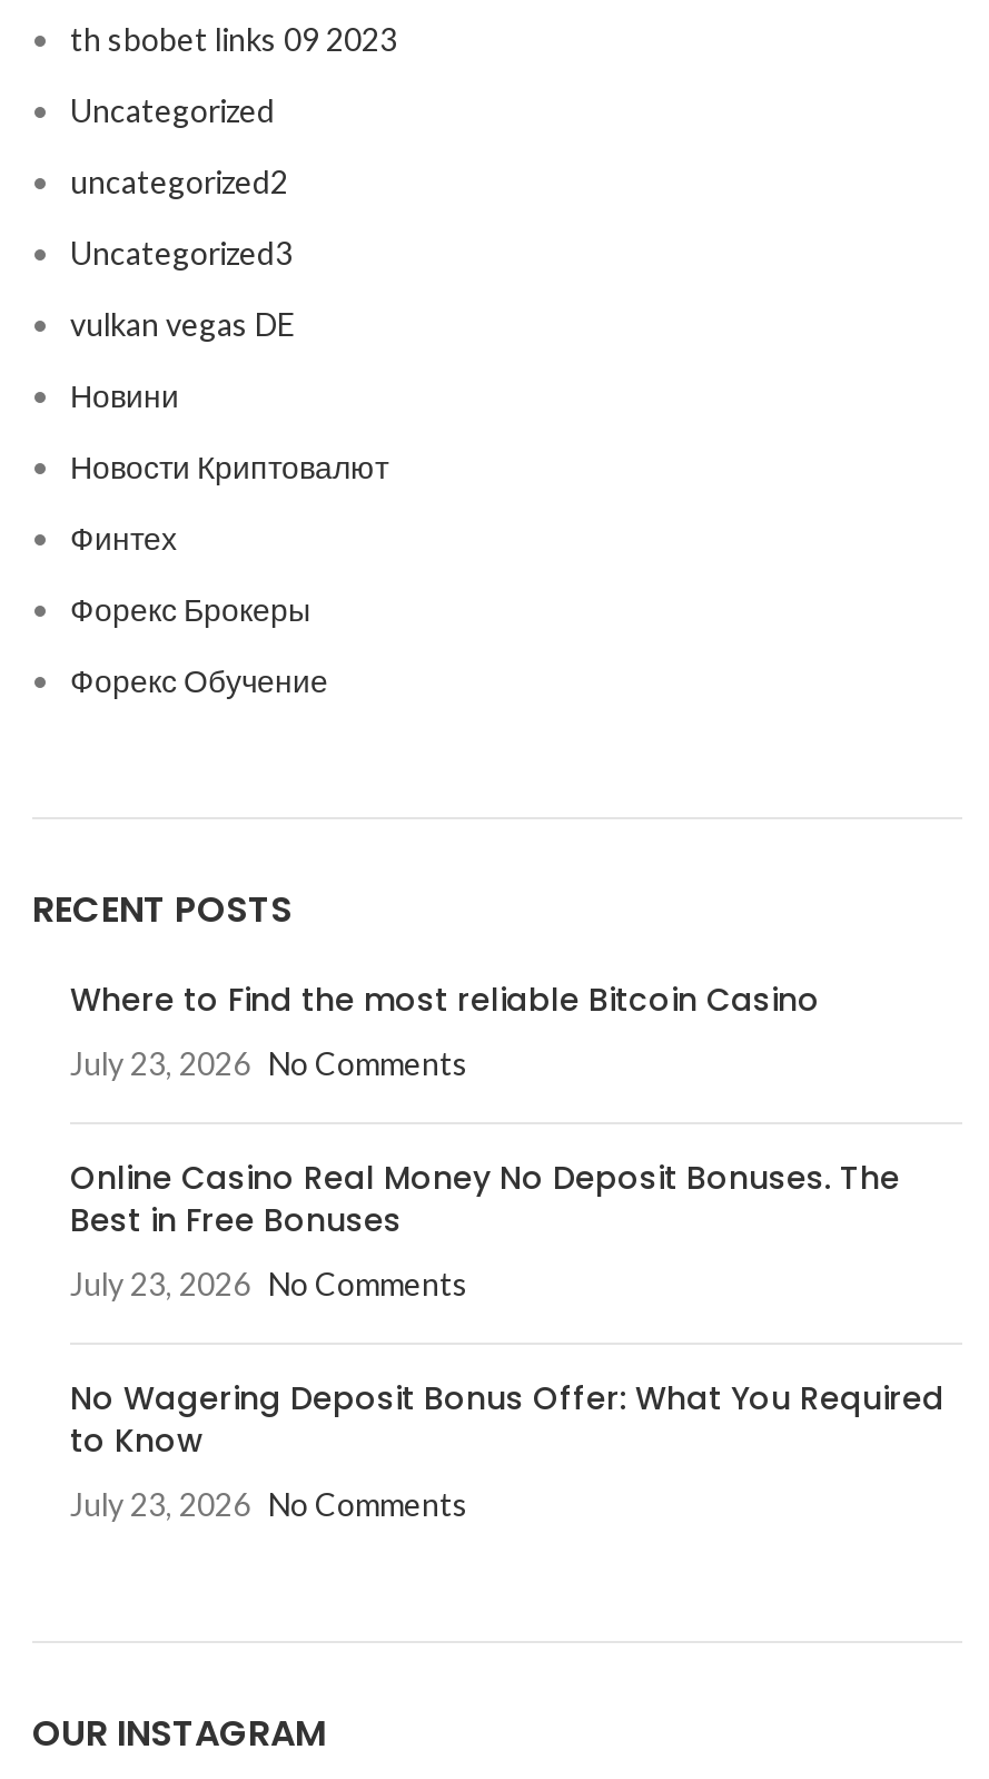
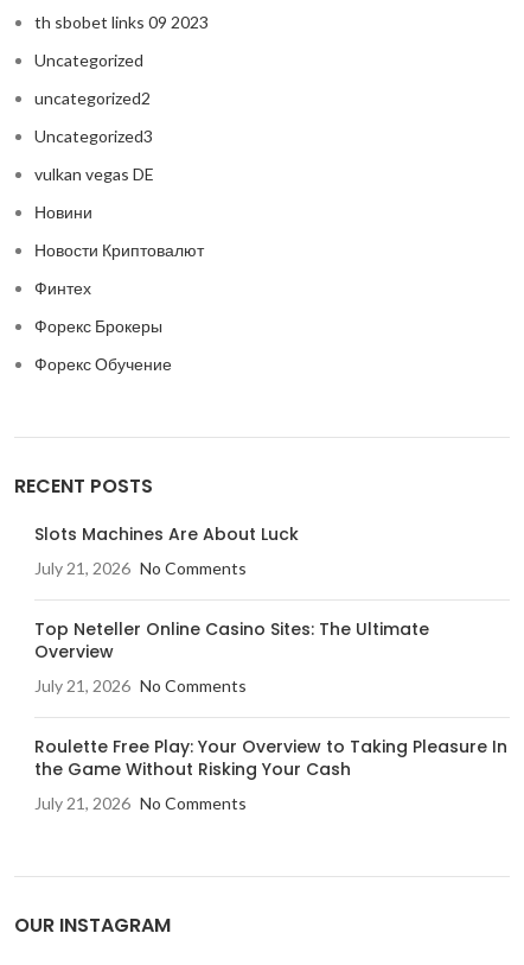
- Where to Find the most reliable Bitcoin Casino
+ Slots Machines Are About Luck

- July 23, 2026 No Comments
+ July 21, 2026 No Comments

- Online Casino Real Money No Deposit Bonuses. The
- Best in Free Bonuses
+ Top Neteller Online Casino Sites: The Ultimate
+ Overview

- July 23, 2026 No Comments
+ July 21, 2026 No Comments

- No Wagering Deposit Bonus Offer: What You Required
- to Know
+ Roulette Free Play: Your Overview to Taking Pleasure In
+ the Game Without Risking Your Cash

- July 23, 2026 No Comments
+ July 21, 2026 No Comments
